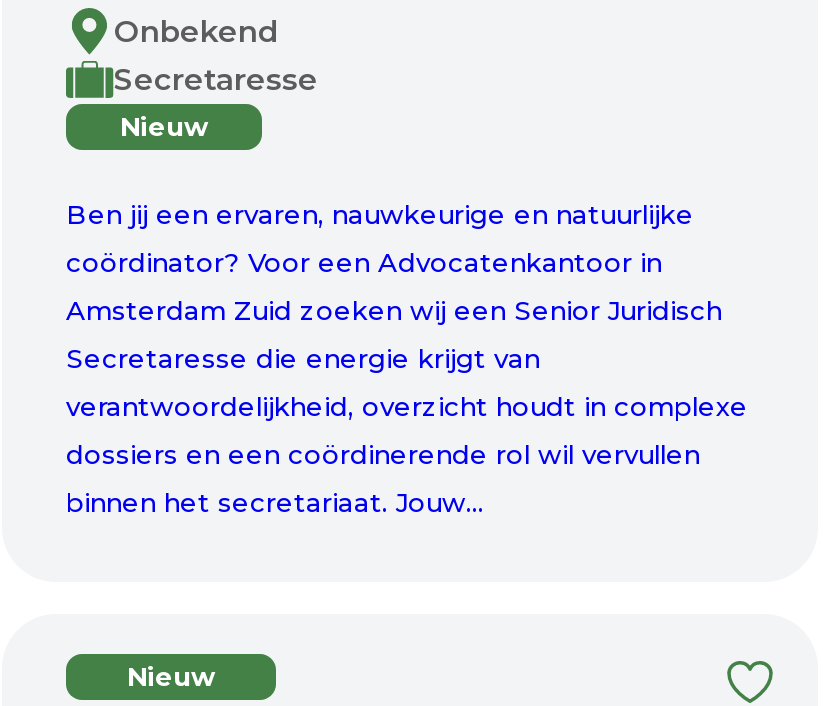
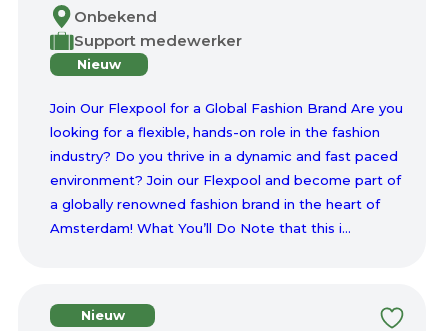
- Secretaresse
+ Support medewerker

- Ben jij een ervaren, nauwkeurige en natuurlijke
- coördinator? Voor een Advocatenkantoor in
- Amsterdam Zuid zoeken wij een Senior Juridisch
- Secretaresse die energie krijgt van
- verantwoordelijkheid, overzicht houdt in complexe
- dossiers en een coördinerende rol wil vervullen
- binnen het secretariaat. Jouw...
+ Join Our Flexpool for a Global Fashion Brand Are you
+ looking for a flexible, hands-on role in the fashion
+ industry? Do you thrive in a dynamic and fast paced
+ environment? Join our Flexpool and become part of
+ a globally renowned fashion brand in the heart of
+ Amsterdam! What You’ll Do Note that this i...
